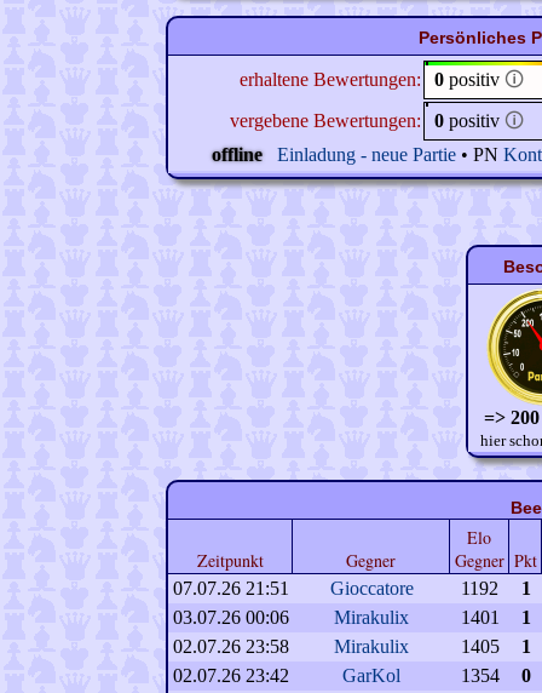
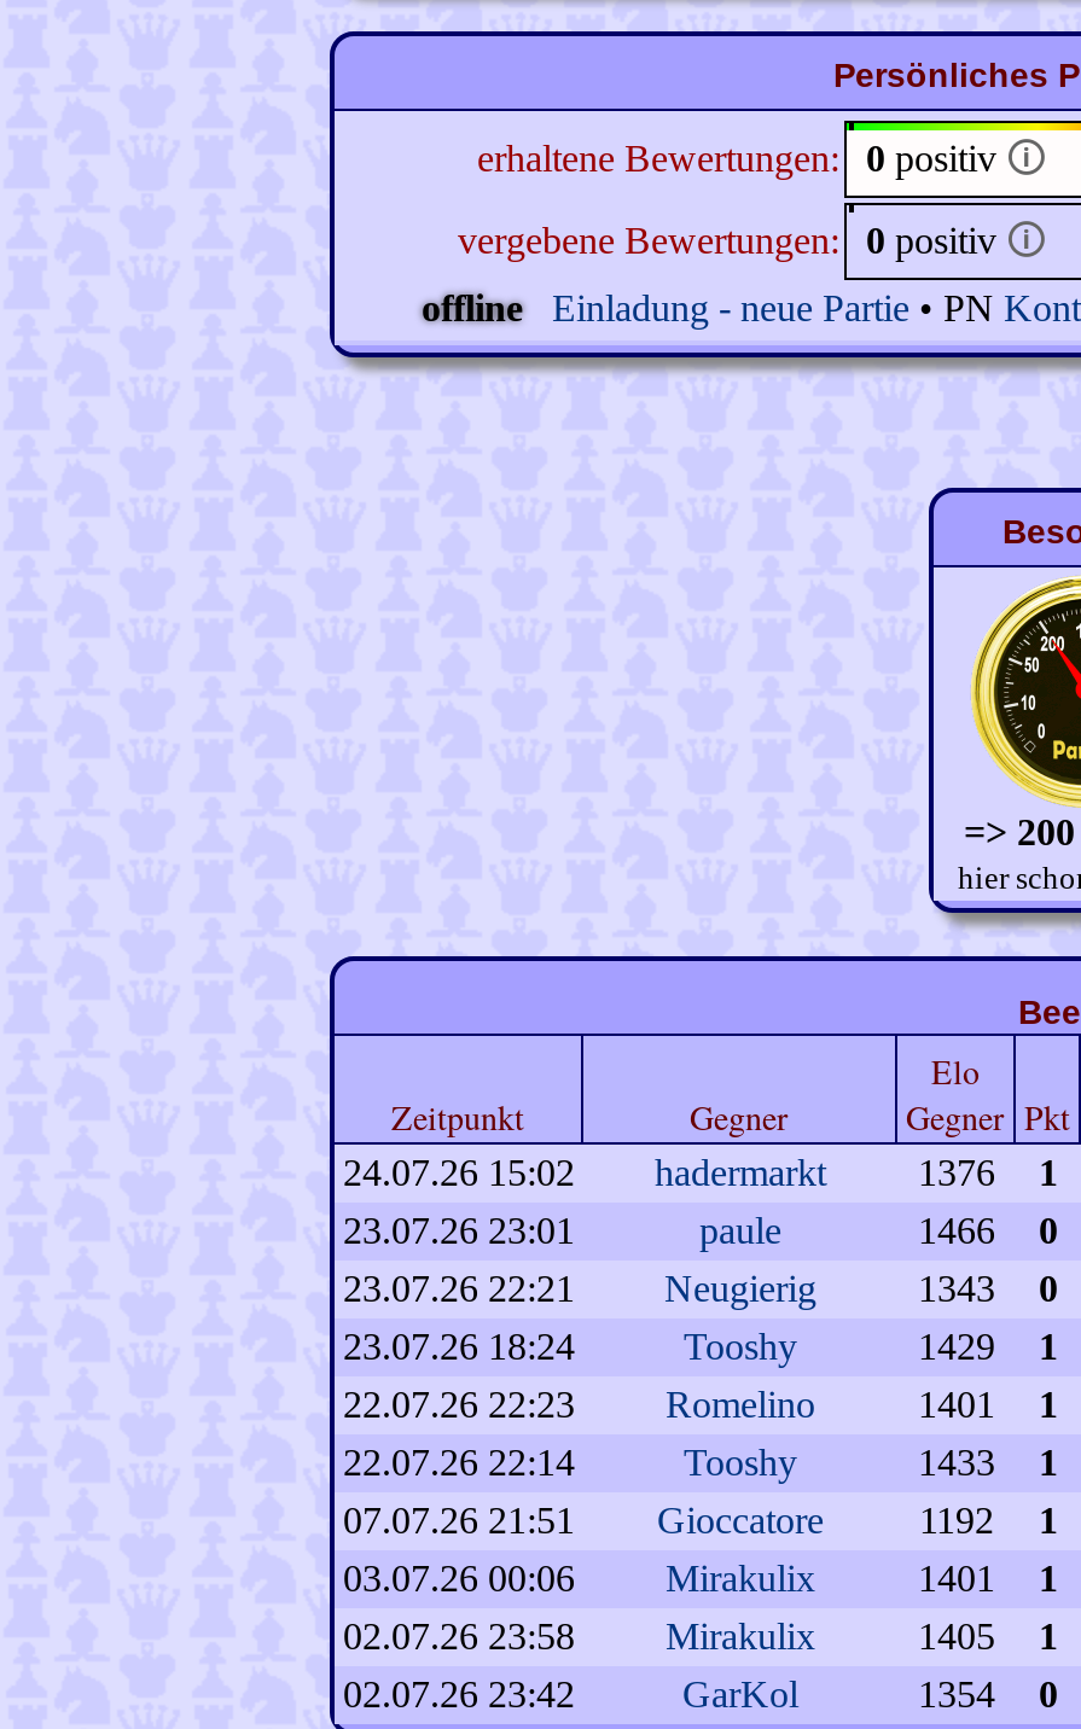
+ 24.07.26 15:02
+ hadermarkt
+ 1376
+ 1
+ 23.07.26 23:01
+ paule
+ 1466
+ 0
+ 23.07.26 22:21
+ Neugierig
+ 1343
+ 0
+ 23.07.26 18:24
+ Tooshy
+ 1429
+ 1
+ 22.07.26 22:23
+ Romelino
+ 1401
+ 1
+ 22.07.26 22:14
+ Tooshy
+ 1433
+ 1
